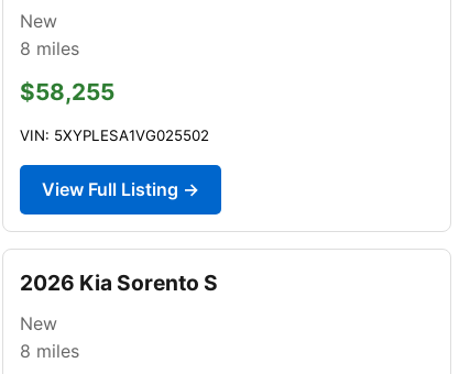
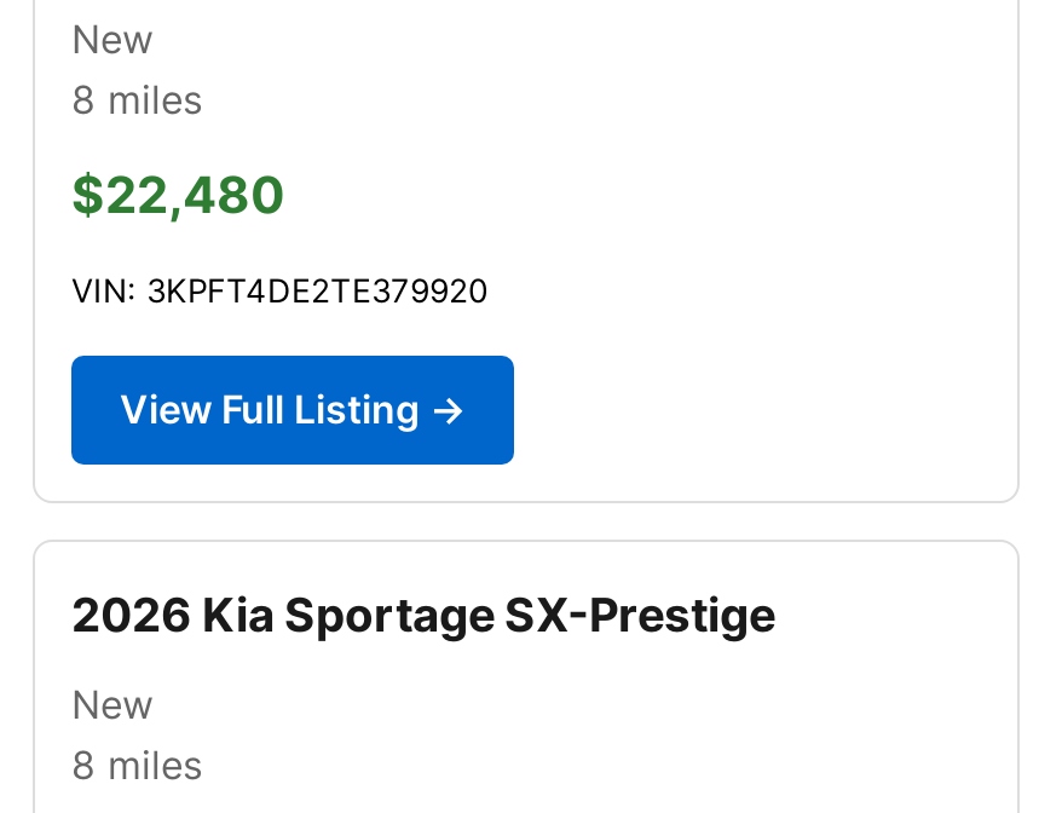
- $58,255
+ $22,480

- VIN: 5XYPLESA1VG025502
+ VIN: 3KPFT4DE2TE379920

- 2026 Kia Sorento S
+ 2026 Kia Sportage SX-Prestige
